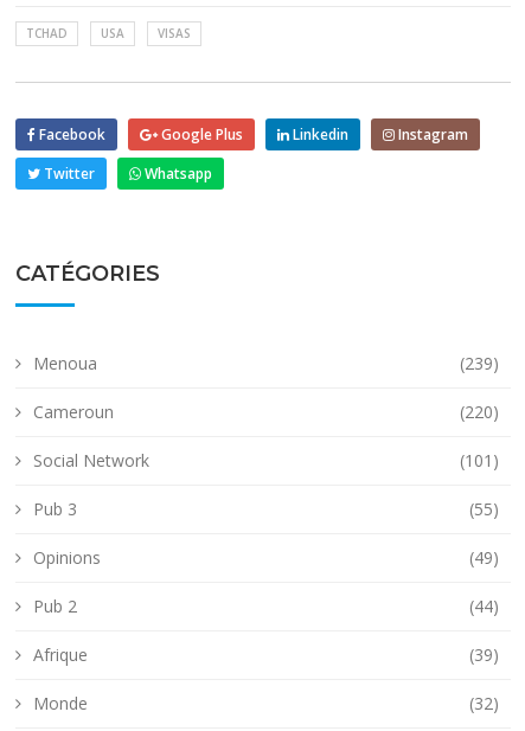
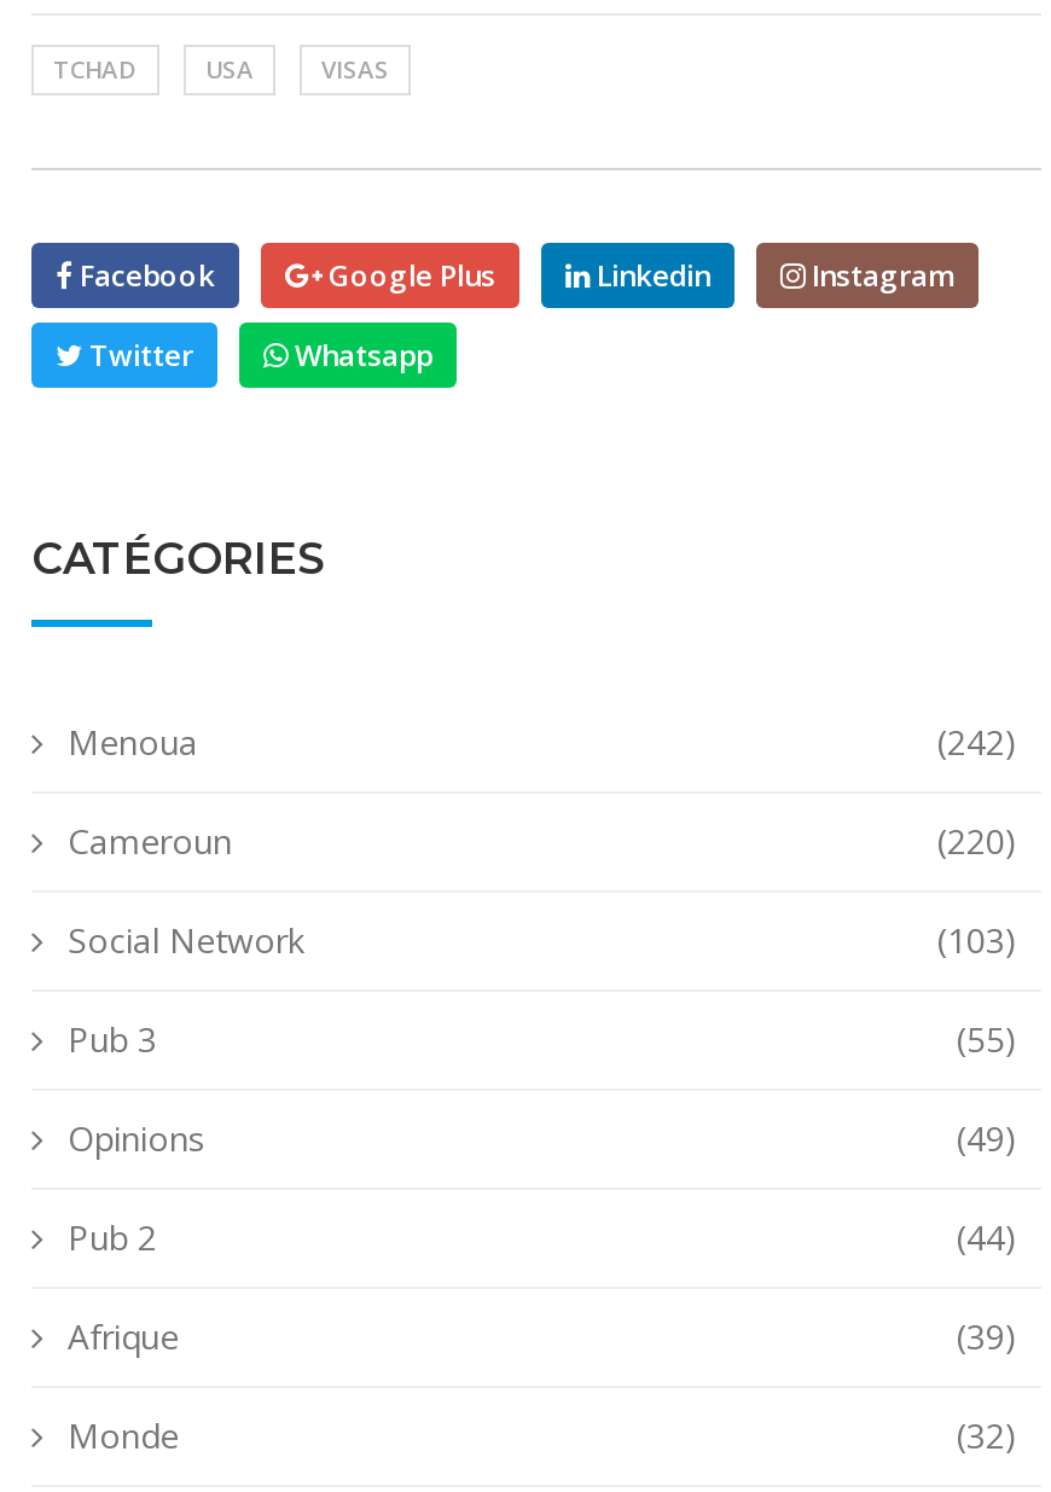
- (239)
+ (242)

- (101)
+ (103)
